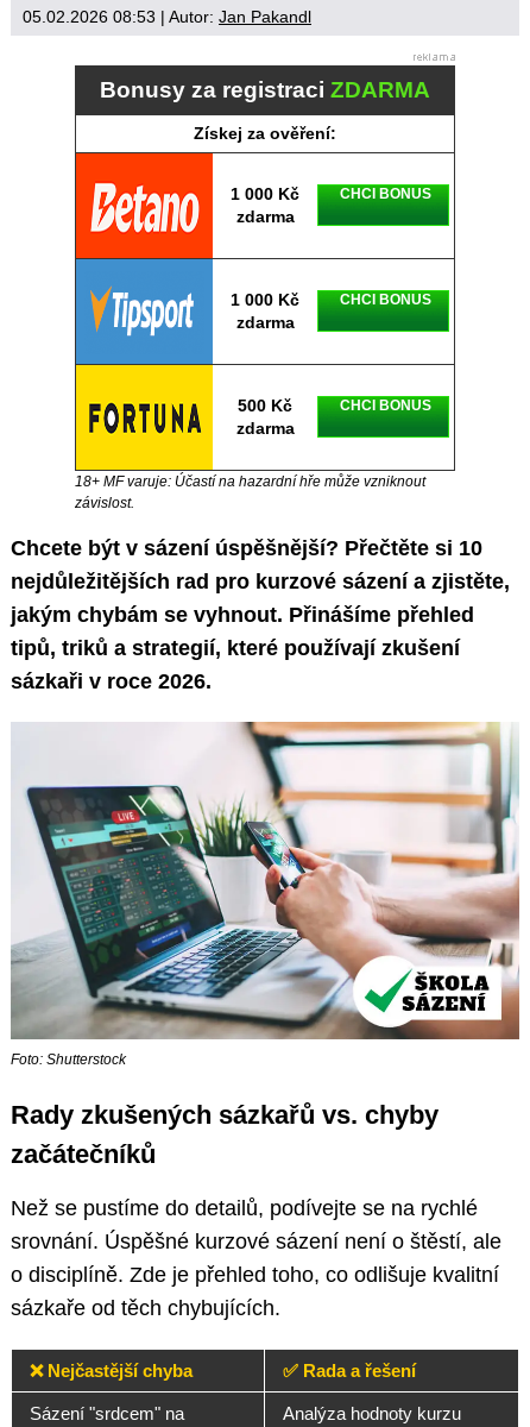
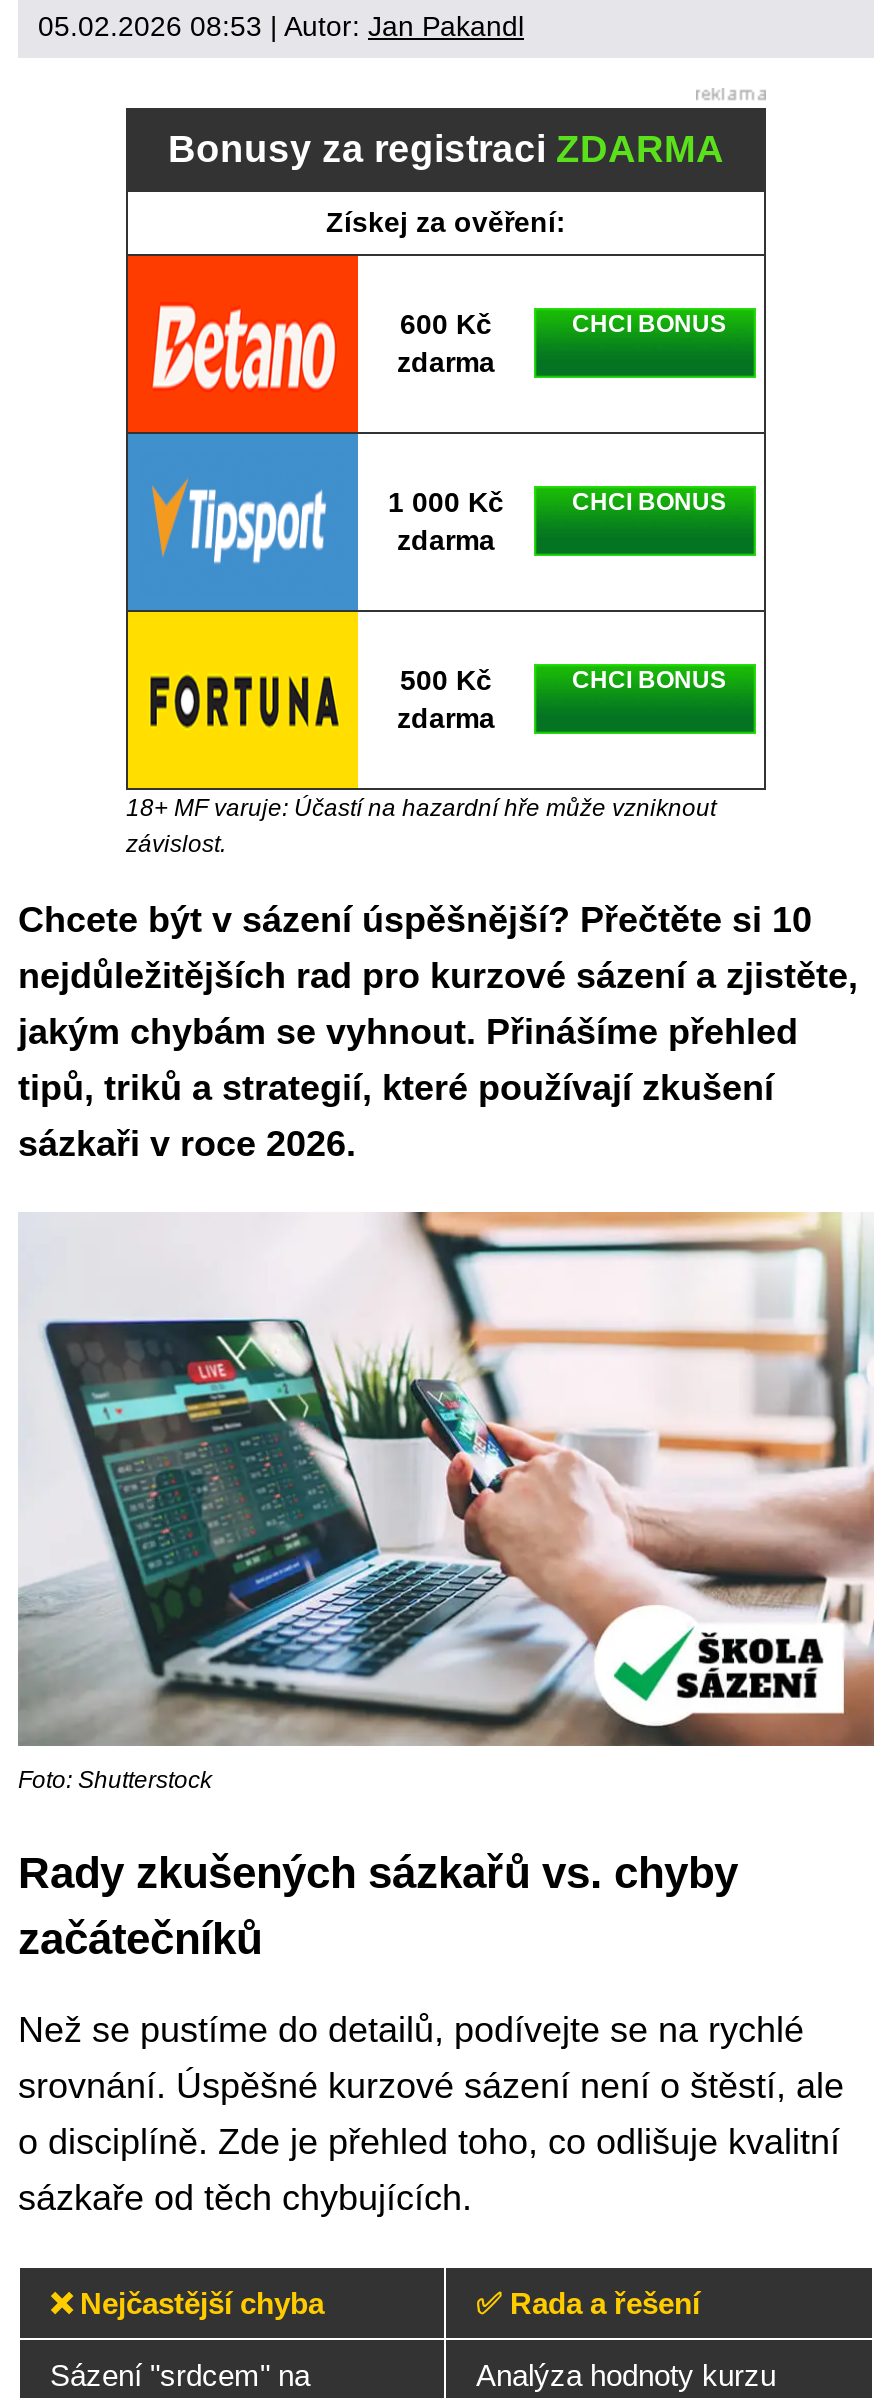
- 1 000 Kč
+ 600 Kč
